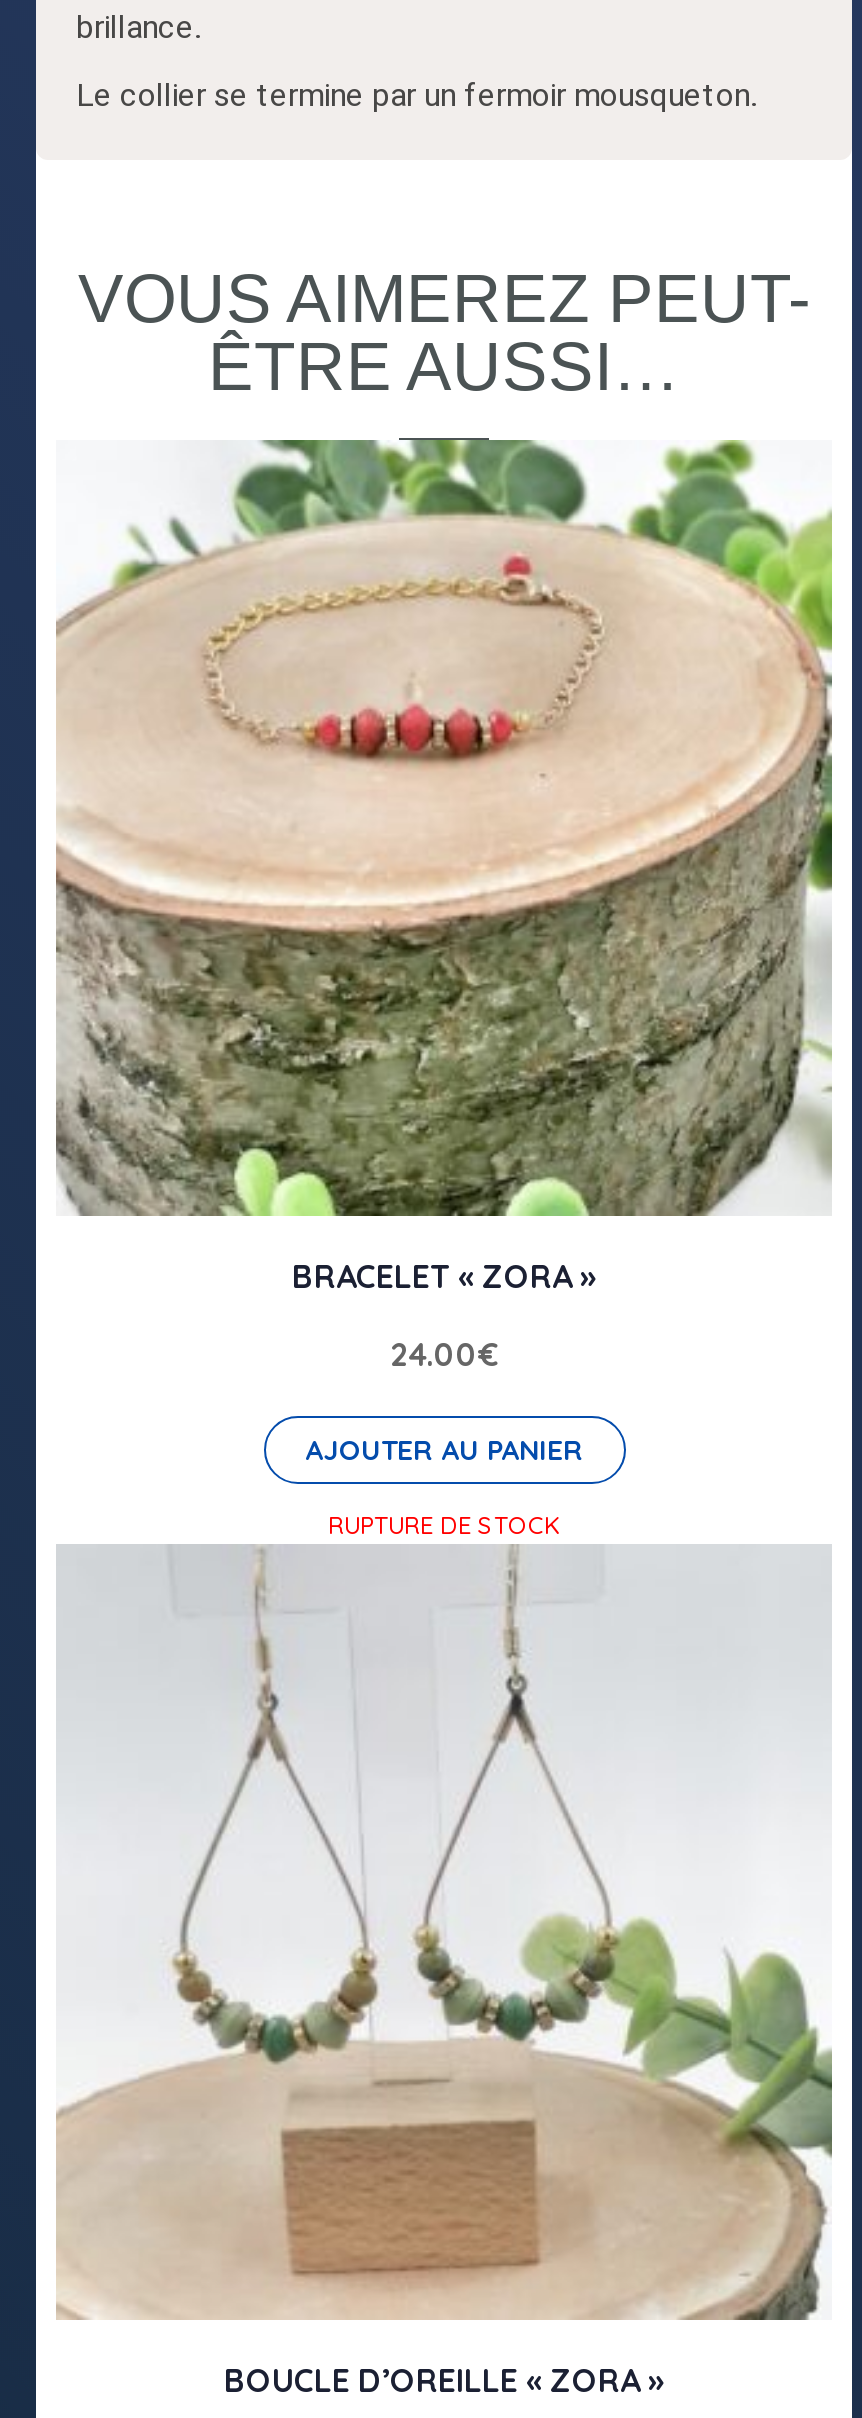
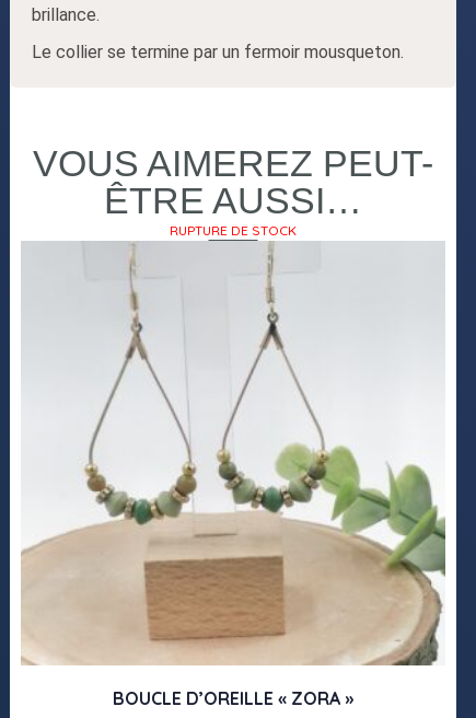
- [image]
- BRACELET « ZORA »
- 24.00€
- AJOUTER AU PANIER
